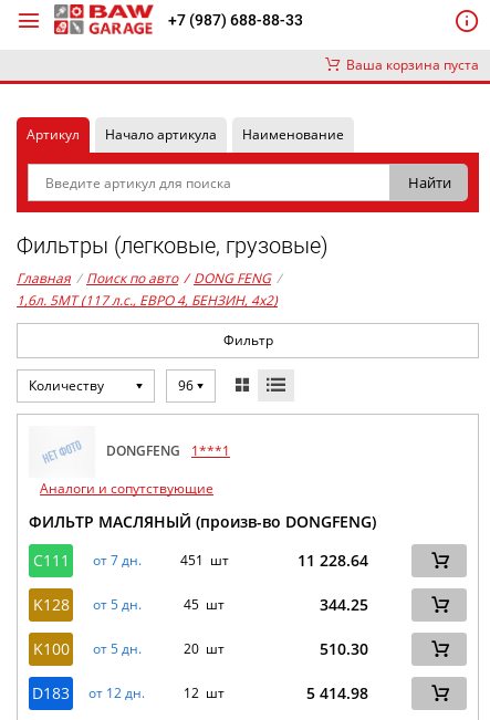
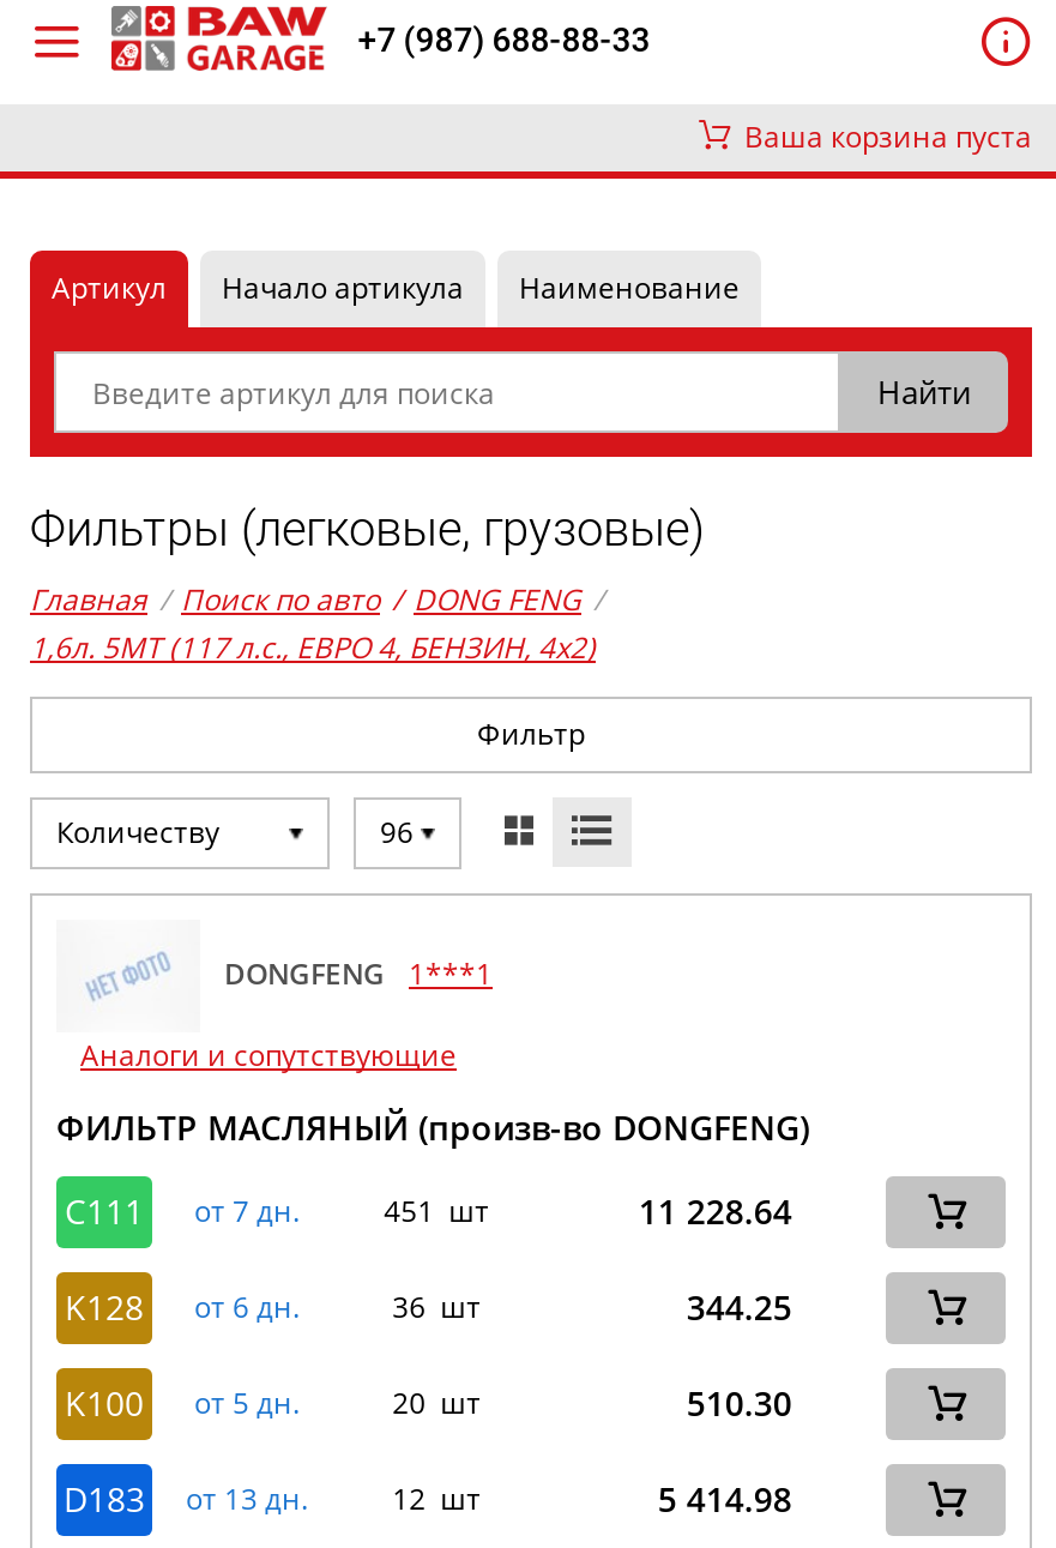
- K128 от 5 дн.
+ K128 от 6 дн.

- 45 шт
+ 36 шт

- D183 от 12 дн.
+ D183 от 13 дн.
